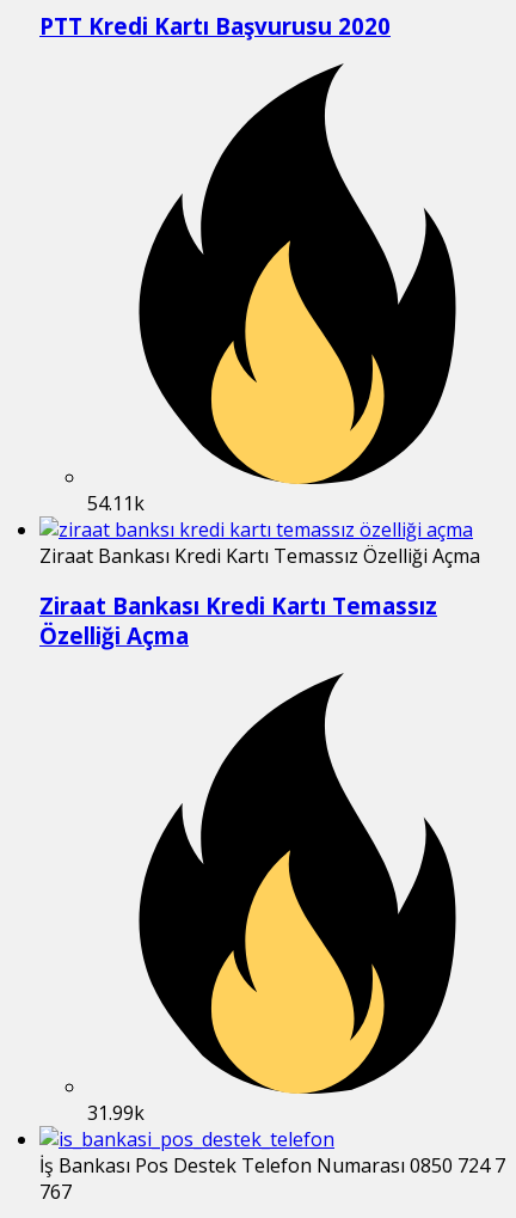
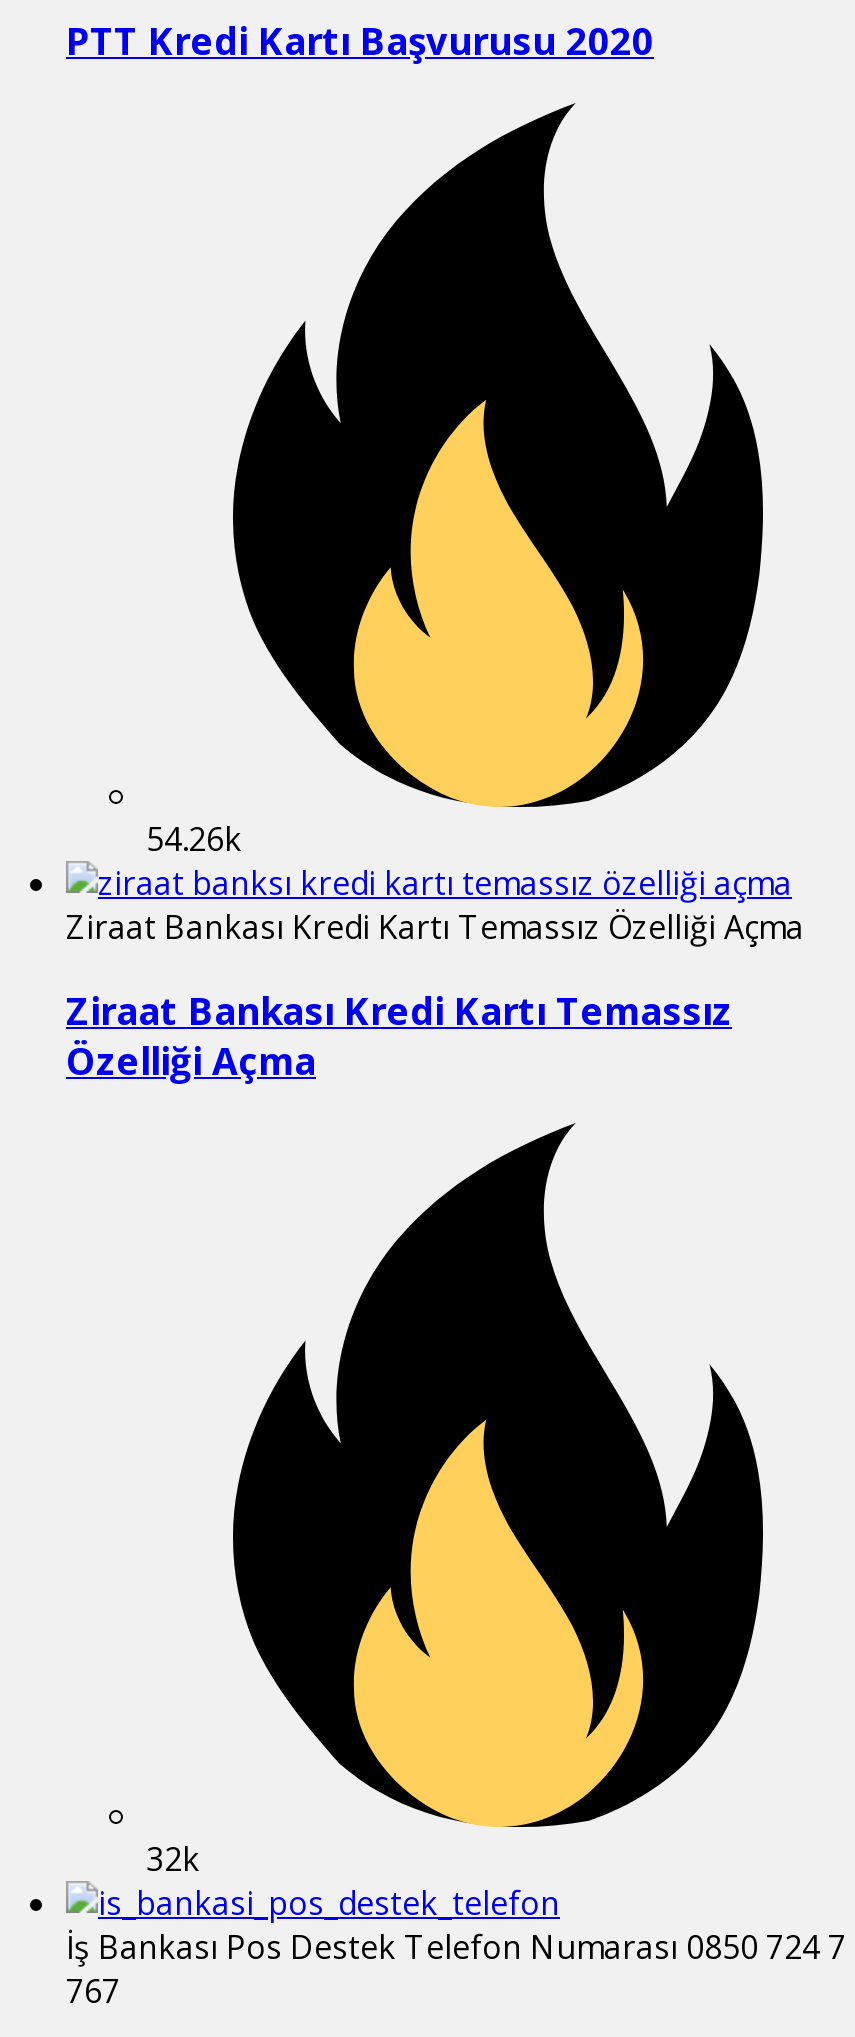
- 54.11k
+ 54.26k

- 31.99k
+ 32k
